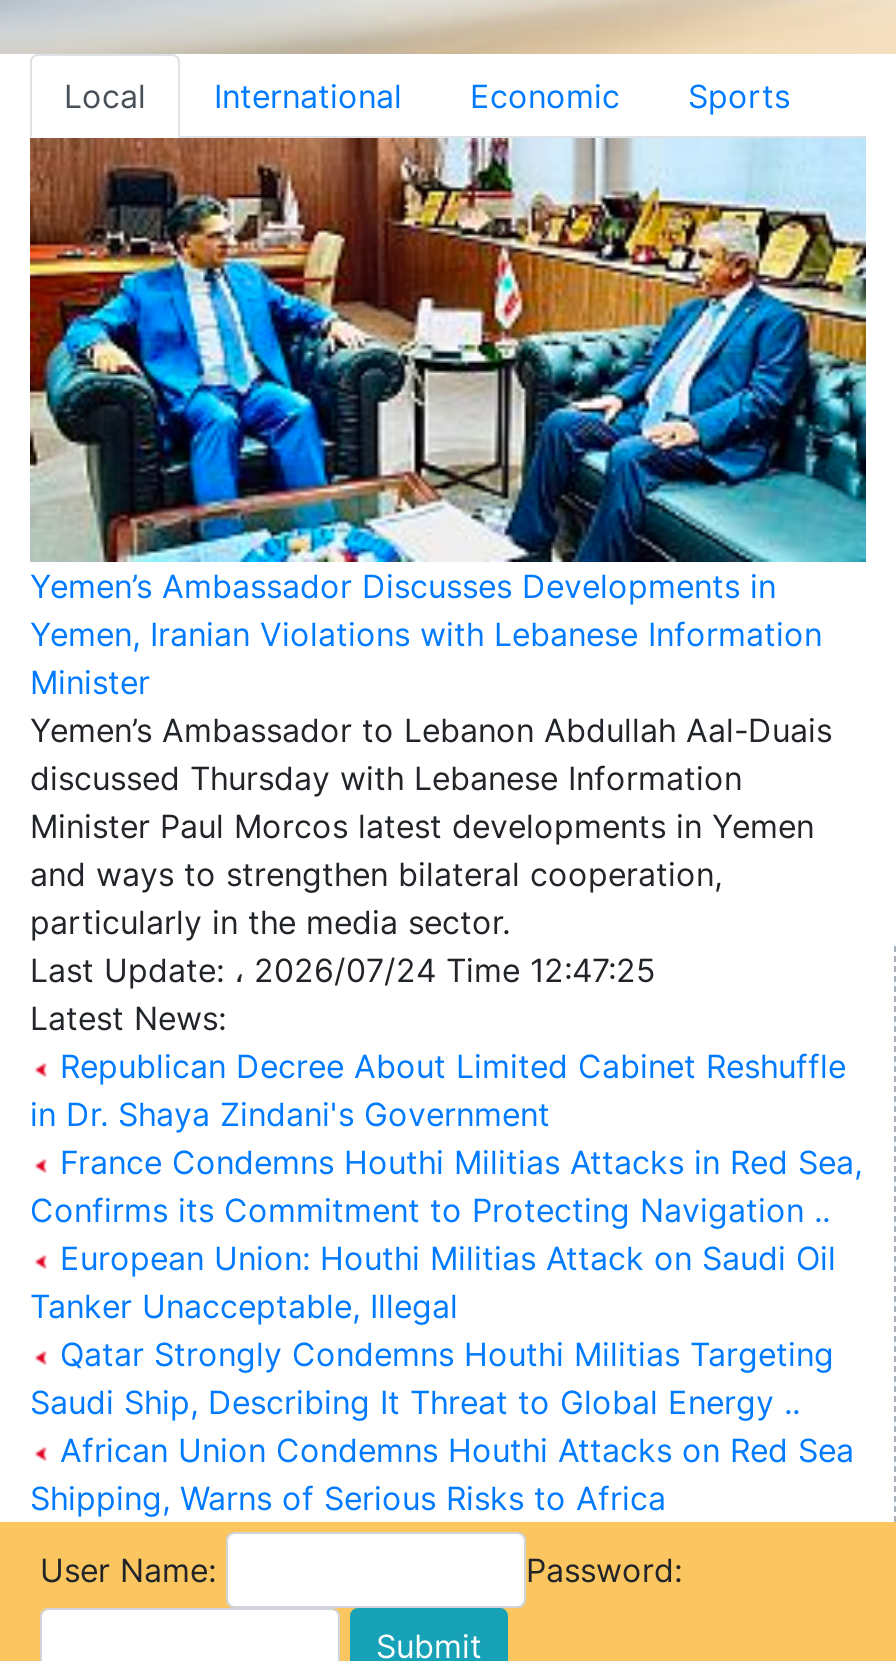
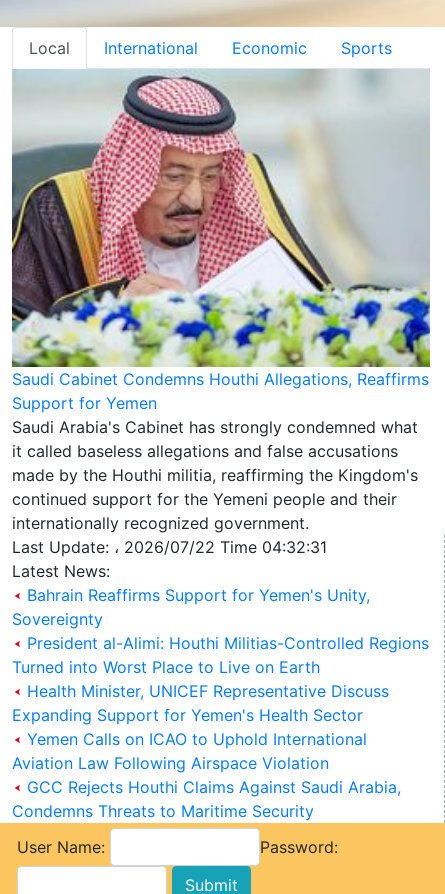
- [image]
- Yemen’s Ambassador Discusses Developments in
- Yemen, Iranian Violations with Lebanese Information
- Minister
- Yemen’s Ambassador to Lebanon Abdullah Aal-Duais
- discussed Thursday with Lebanese Information
- Minister Paul Morcos latest developments in Yemen
- and ways to strengthen bilateral cooperation,
- particularly in the media sector.
- Last Update: ، 2026/07/24 Time 12:47:25
+ [image]
+ Saudi Cabinet Condemns Houthi Allegations, Reaffirms
+ Support for Yemen
+ Saudi Arabia's Cabinet has strongly condemned what
+ it called baseless allegations and false accusations
+ made by the Houthi militia, reaffirming the Kingdom's
+ continued support for the Yemeni people and their
+ internationally recognized government.
+ Last Update: ، 2026/07/22 Time 04:32:31

- Republican Decree About Limited Cabinet Reshuffle
- in Dr. Shaya Zindani's Government
- France Condemns Houthi Militias Attacks in Red Sea,
- Confirms its Commitment to Protecting Navigation ..
- European Union: Houthi Militias Attack on Saudi Oil
- Tanker Unacceptable, Illegal
- Qatar Strongly Condemns Houthi Militias Targeting
- Saudi Ship, Describing It Threat to Global Energy ..
- African Union Condemns Houthi Attacks on Red Sea
- Shipping, Warns of Serious Risks to Africa
+ Bahrain Reaffirms Support for Yemen's Unity,
+ Sovereignty
+ President al-Alimi: Houthi Militias-Controlled Regions
+ Turned into Worst Place to Live on Earth
+ Health Minister, UNICEF Representative Discuss
+ Expanding Support for Yemen's Health Sector
+ Yemen Calls on ICAO to Uphold International
+ Aviation Law Following Airspace Violation
+ GCC Rejects Houthi Claims Against Saudi Arabia,
+ Condemns Threats to Maritime Security
